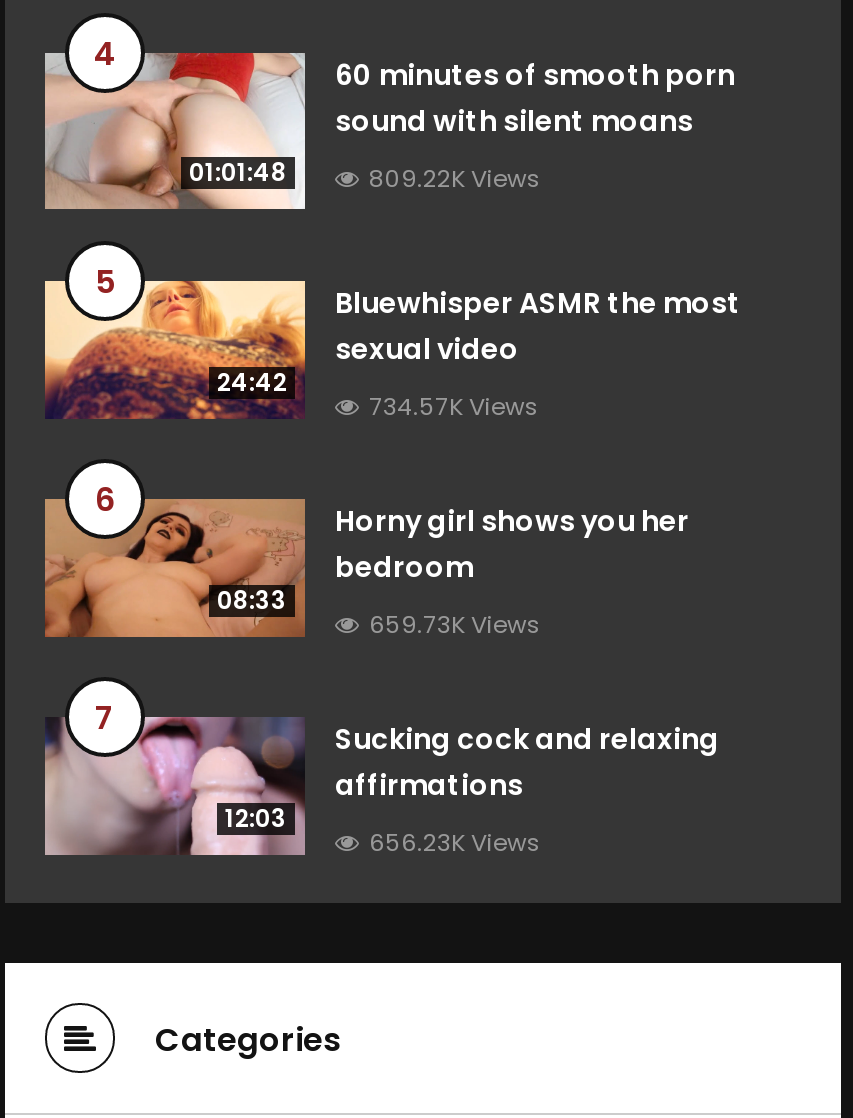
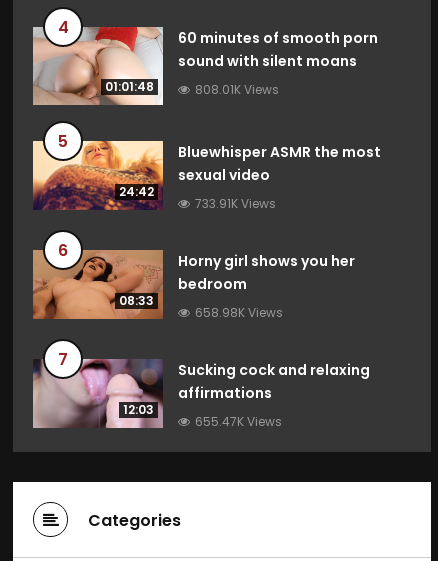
- 809.22K Views
+ 808.01K Views

- 734.57K Views
+ 733.91K Views

- 659.73K Views
+ 658.98K Views

- 656.23K Views
+ 655.47K Views
